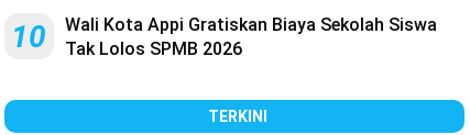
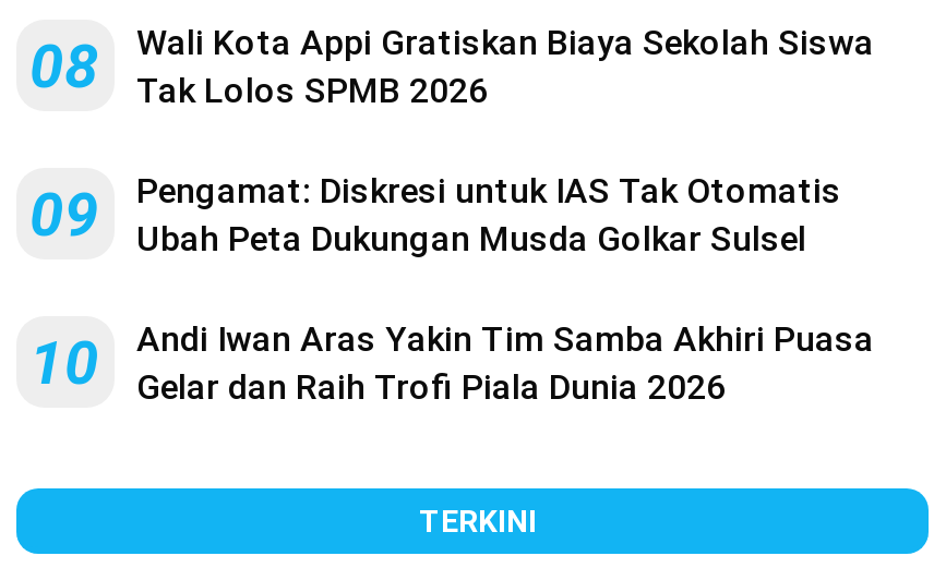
- 10 Wali Kota Appi Gratiskan Biaya Sekolah Siswa Tak Lolos SPMB 2026
+ 08 Wali Kota Appi Gratiskan Biaya Sekolah Siswa Tak Lolos SPMB 2026

+ 09
+ Pengamat: Diskresi untuk IAS Tak Otomatis
+ Ubah Peta Dukungan Musda Golkar Sulsel
+ 10
+ Andi Iwan Aras Yakin Tim Samba Akhiri Puasa
+ Gelar dan Raih Trofi Piala Dunia 2026
